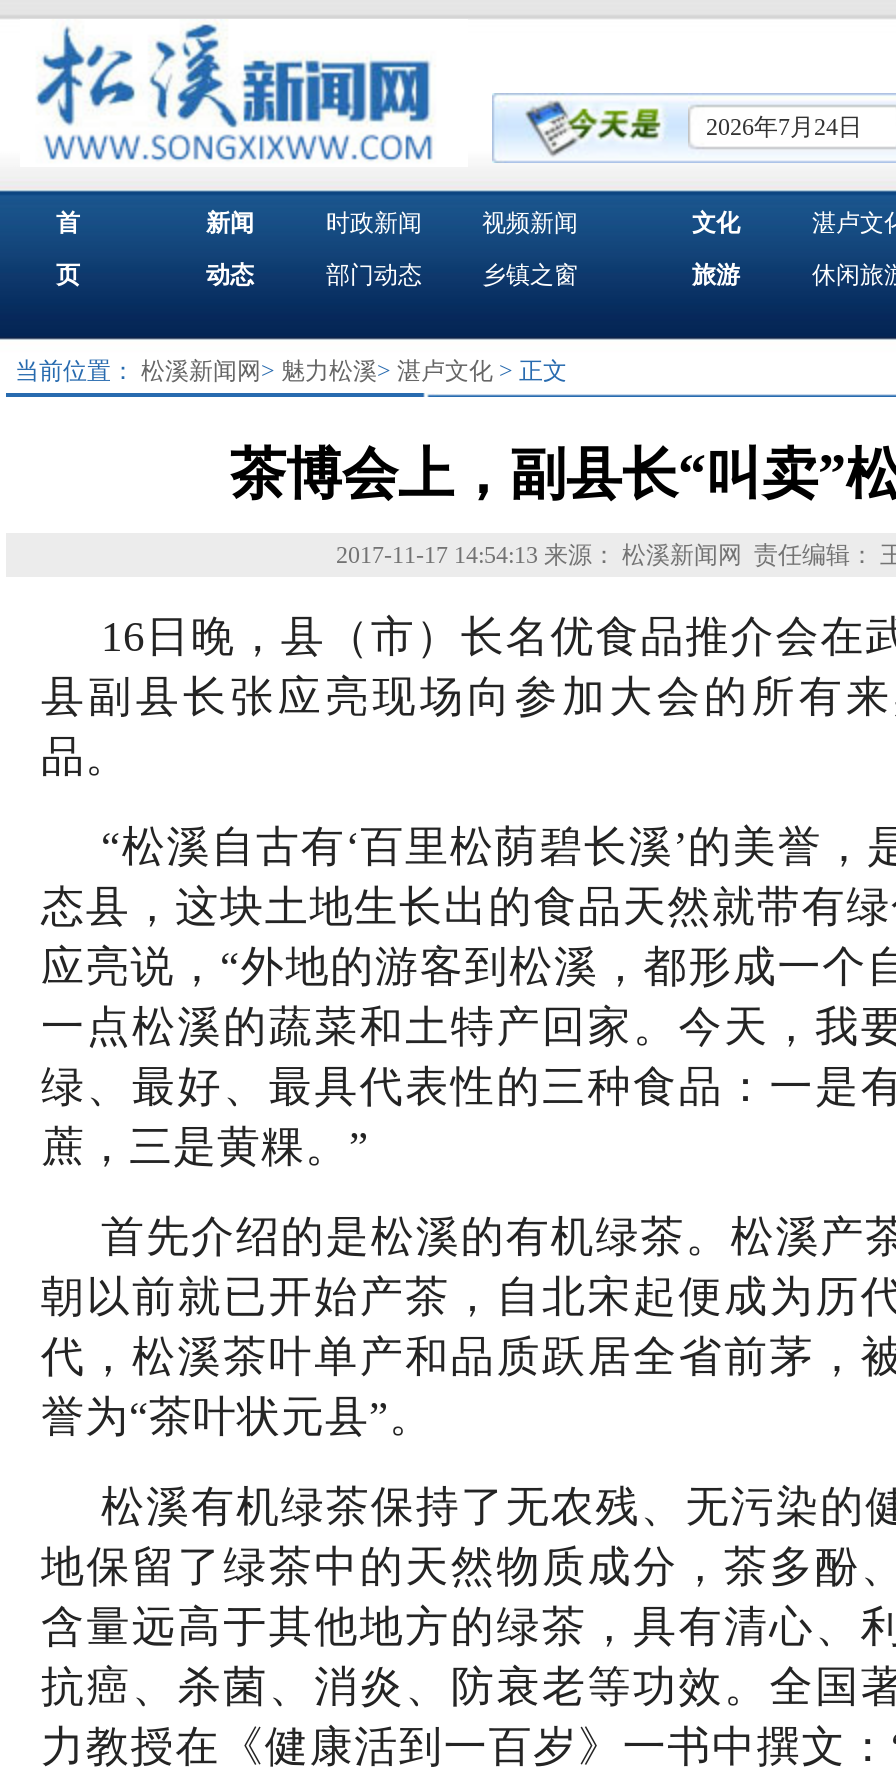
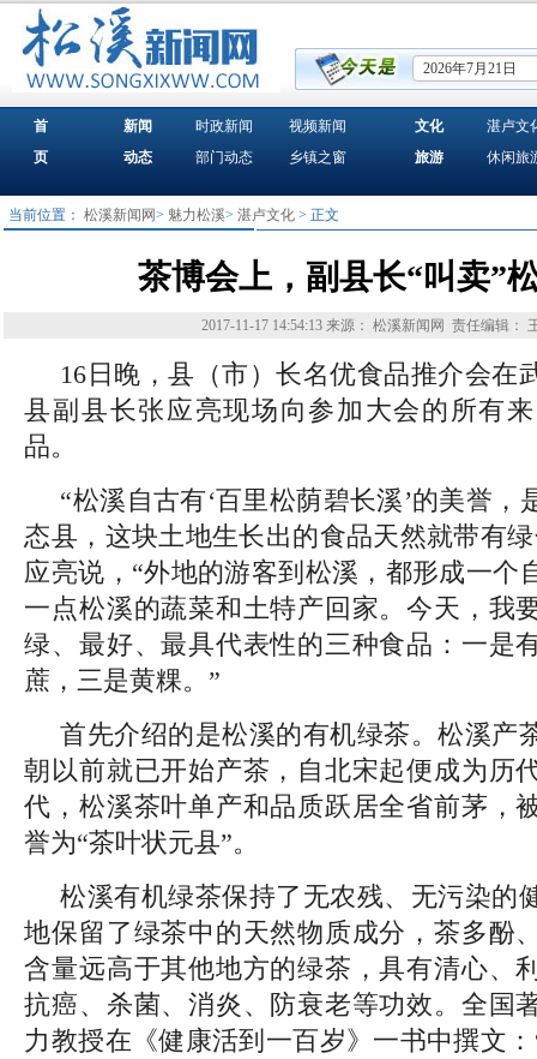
- 2026年7月24日
+ 2026年7月21日
